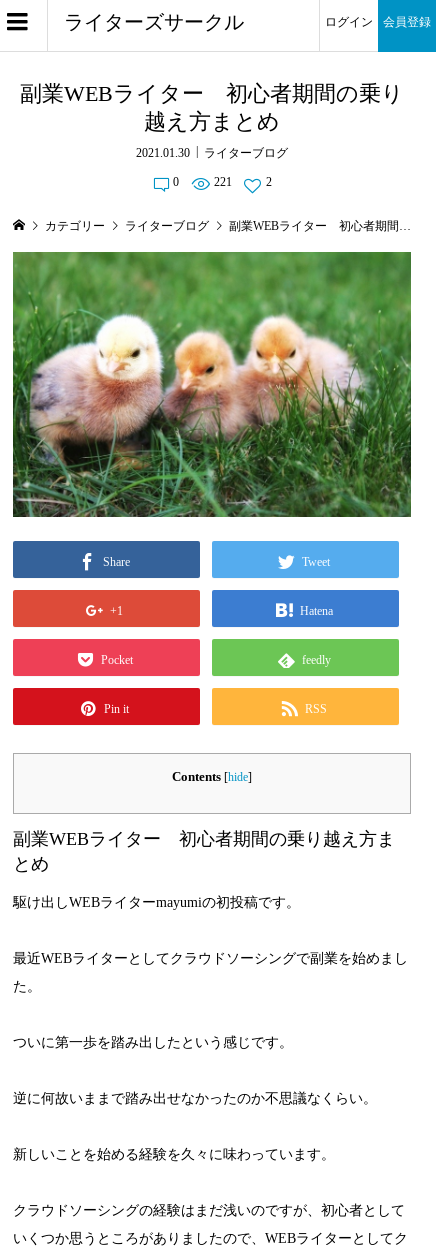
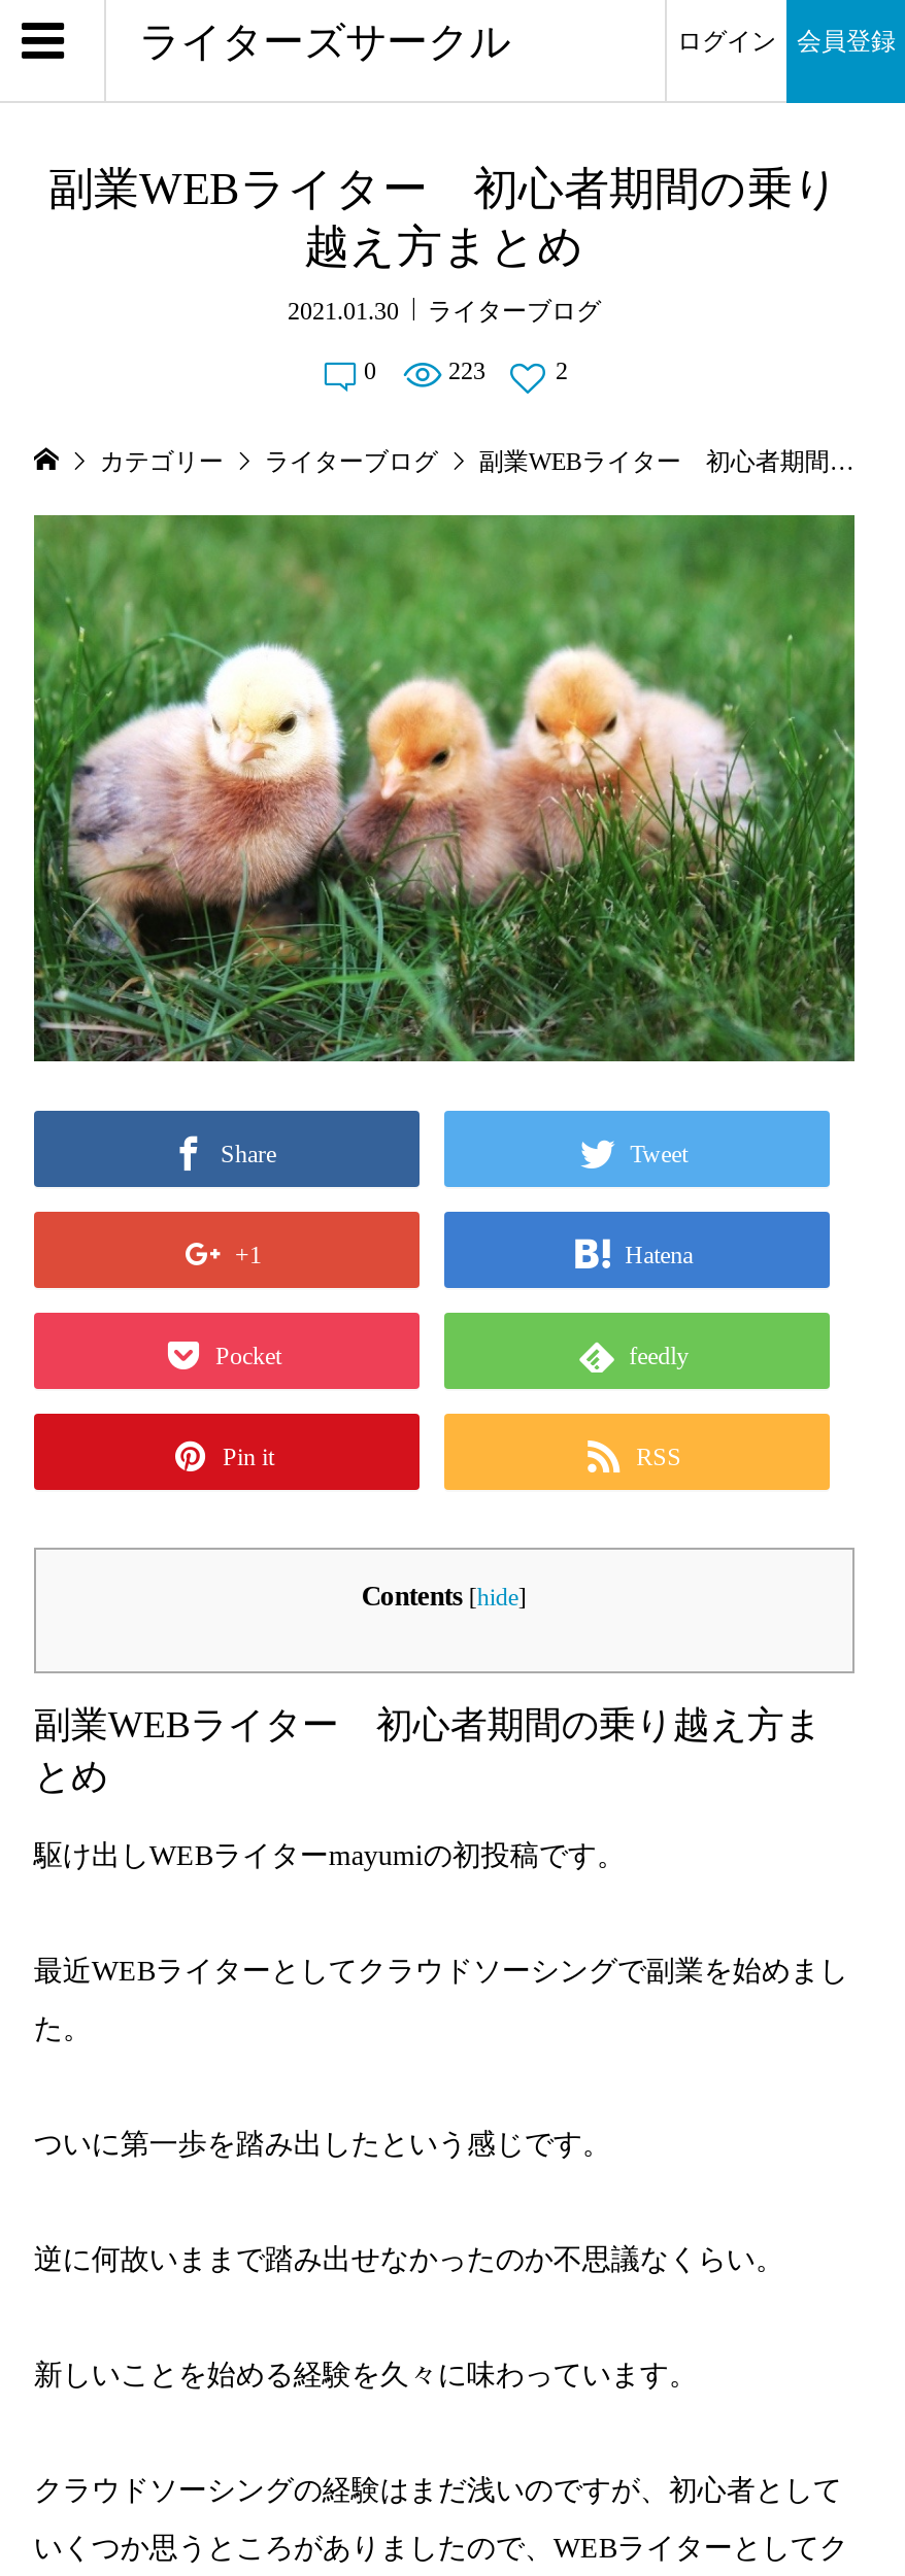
- 221
+ 223
